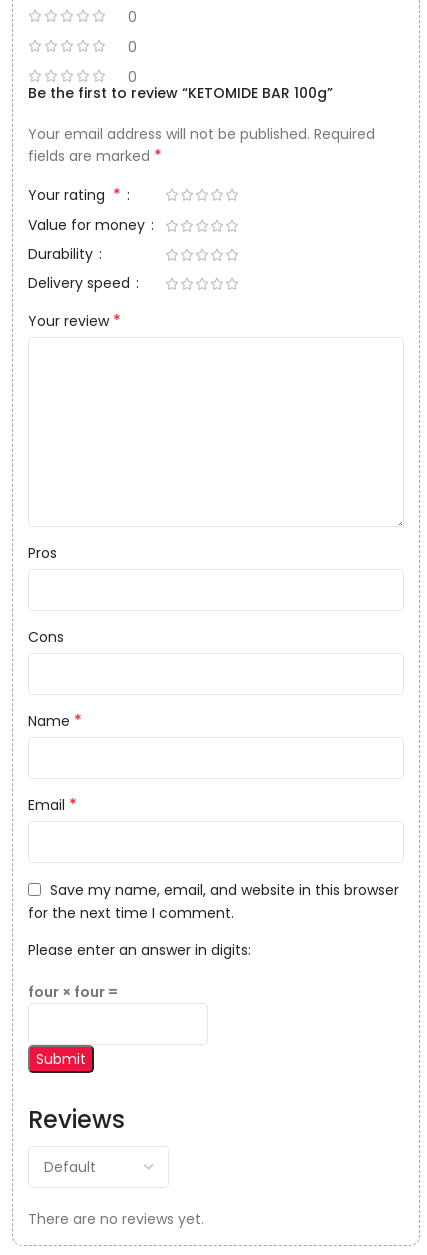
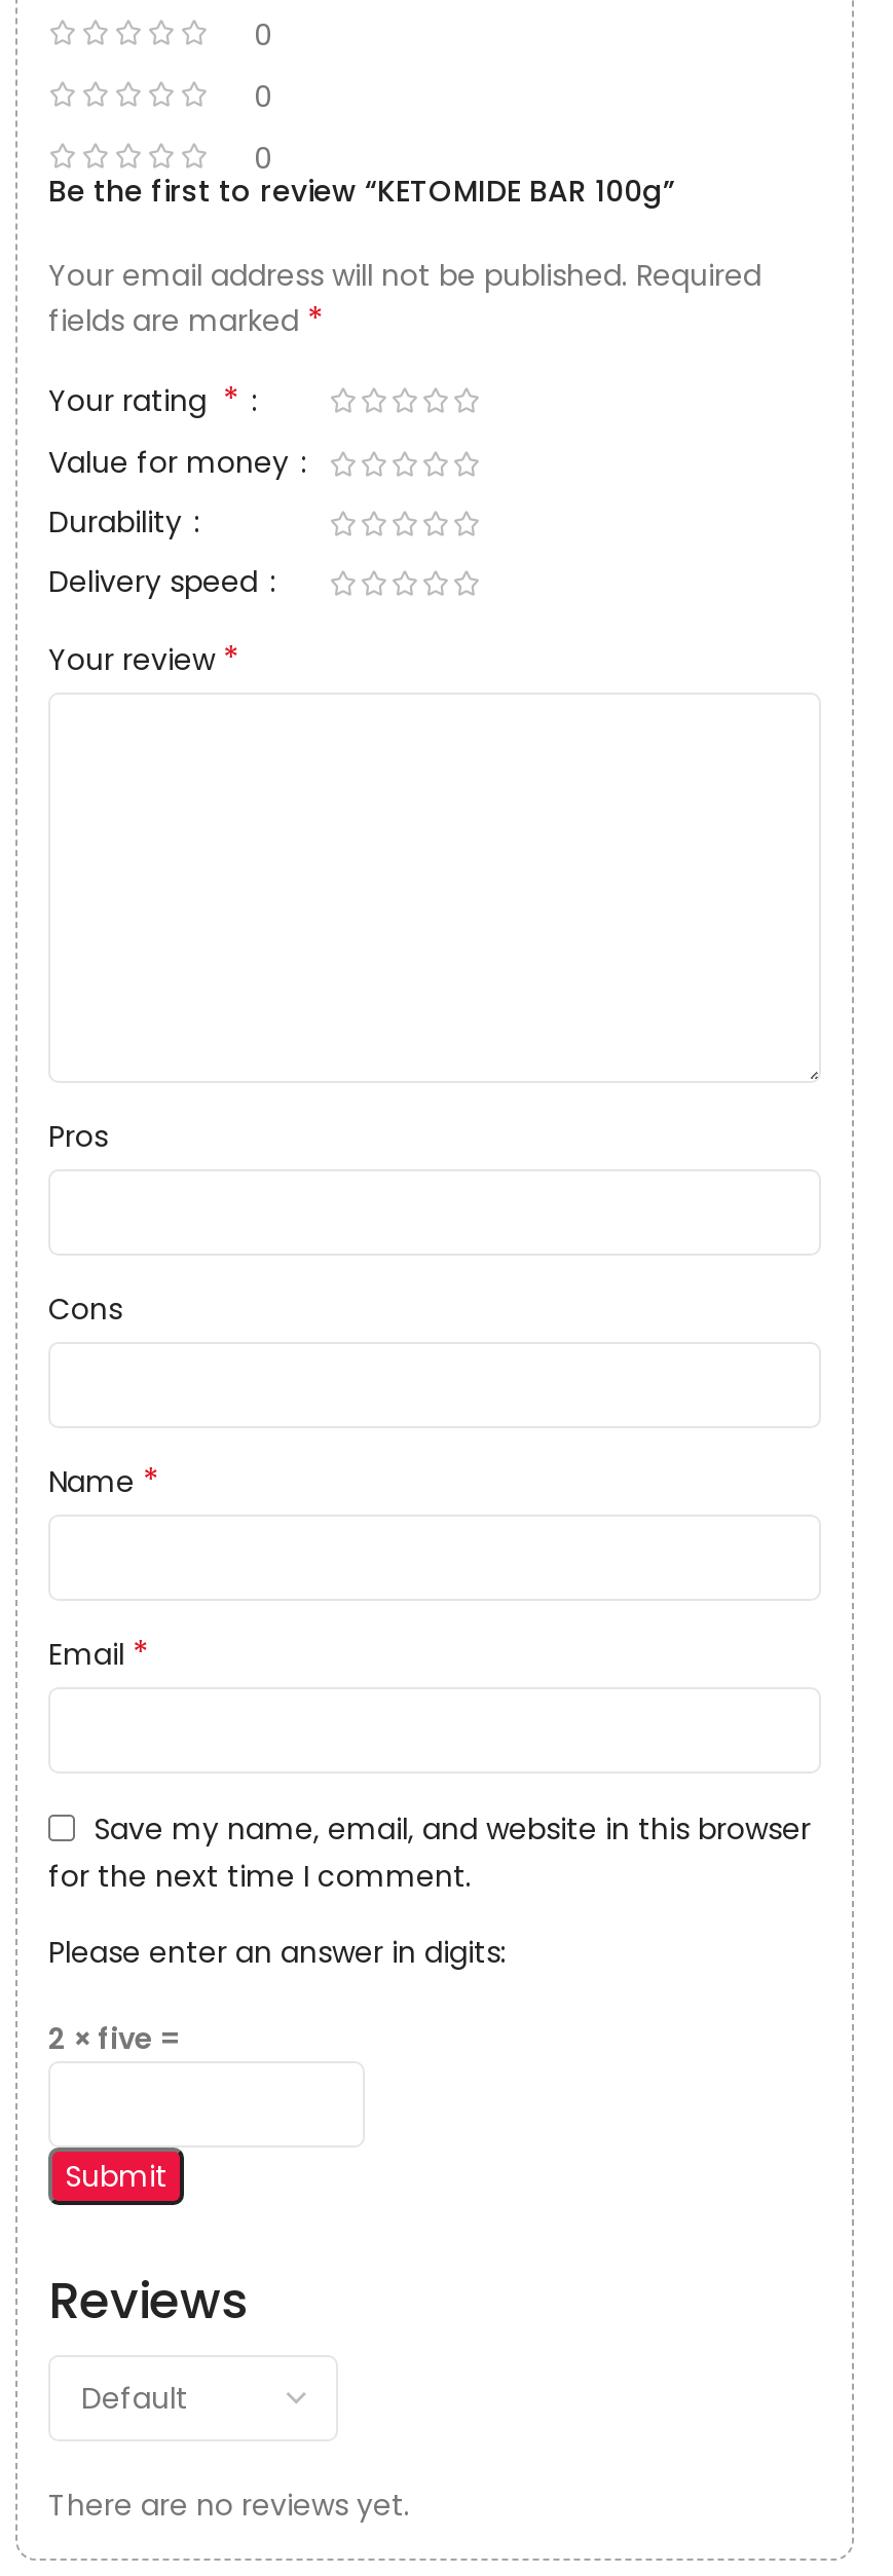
- four × four =
+ 2 × five =
